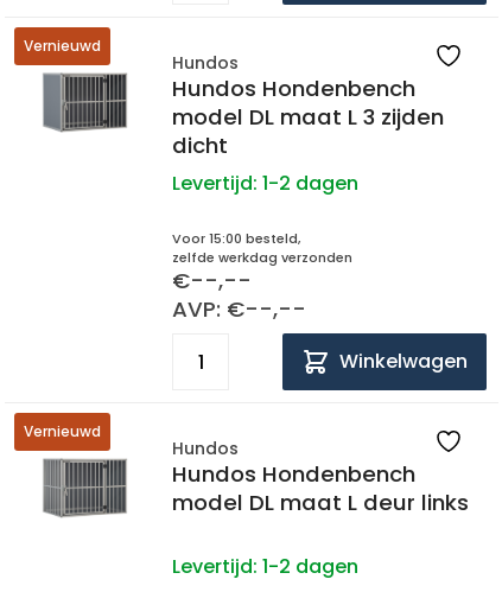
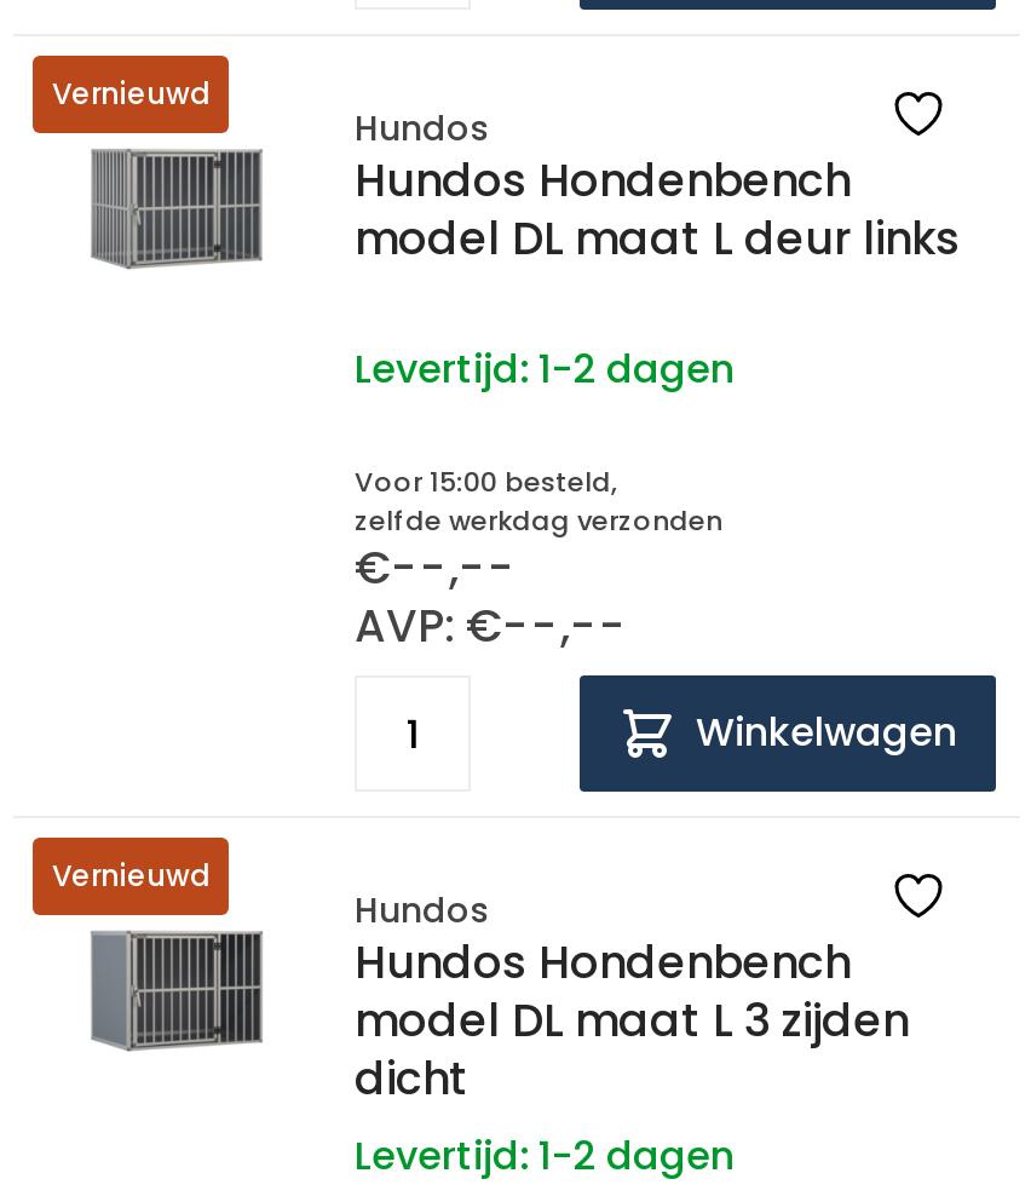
moved down: model DL maat L 3 zijden | dicht

moved up: model DL maat L deur links
